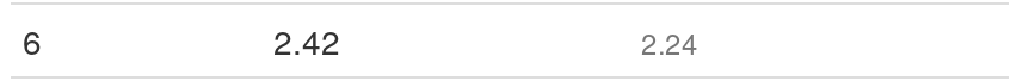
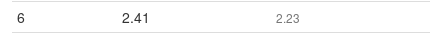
- 2.42
+ 2.41

- 2.24
+ 2.23
